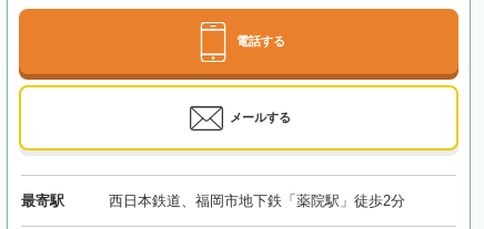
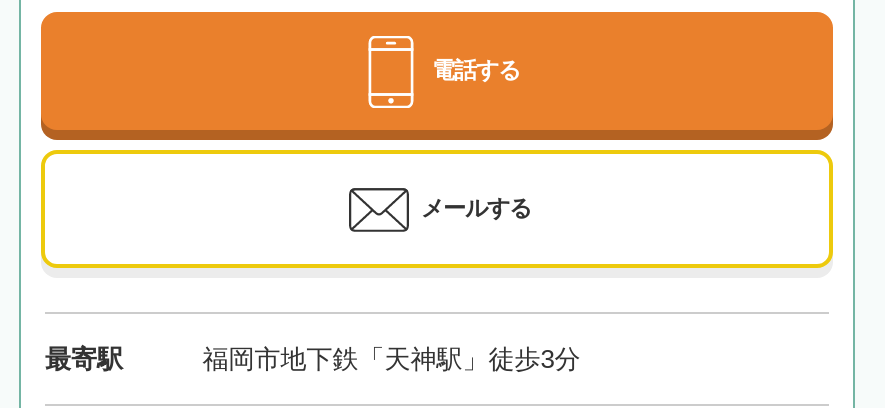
- 西日本鉄道、福岡市地下鉄「薬院駅」徒歩2分
+ 福岡市地下鉄「天神駅」徒歩3分
